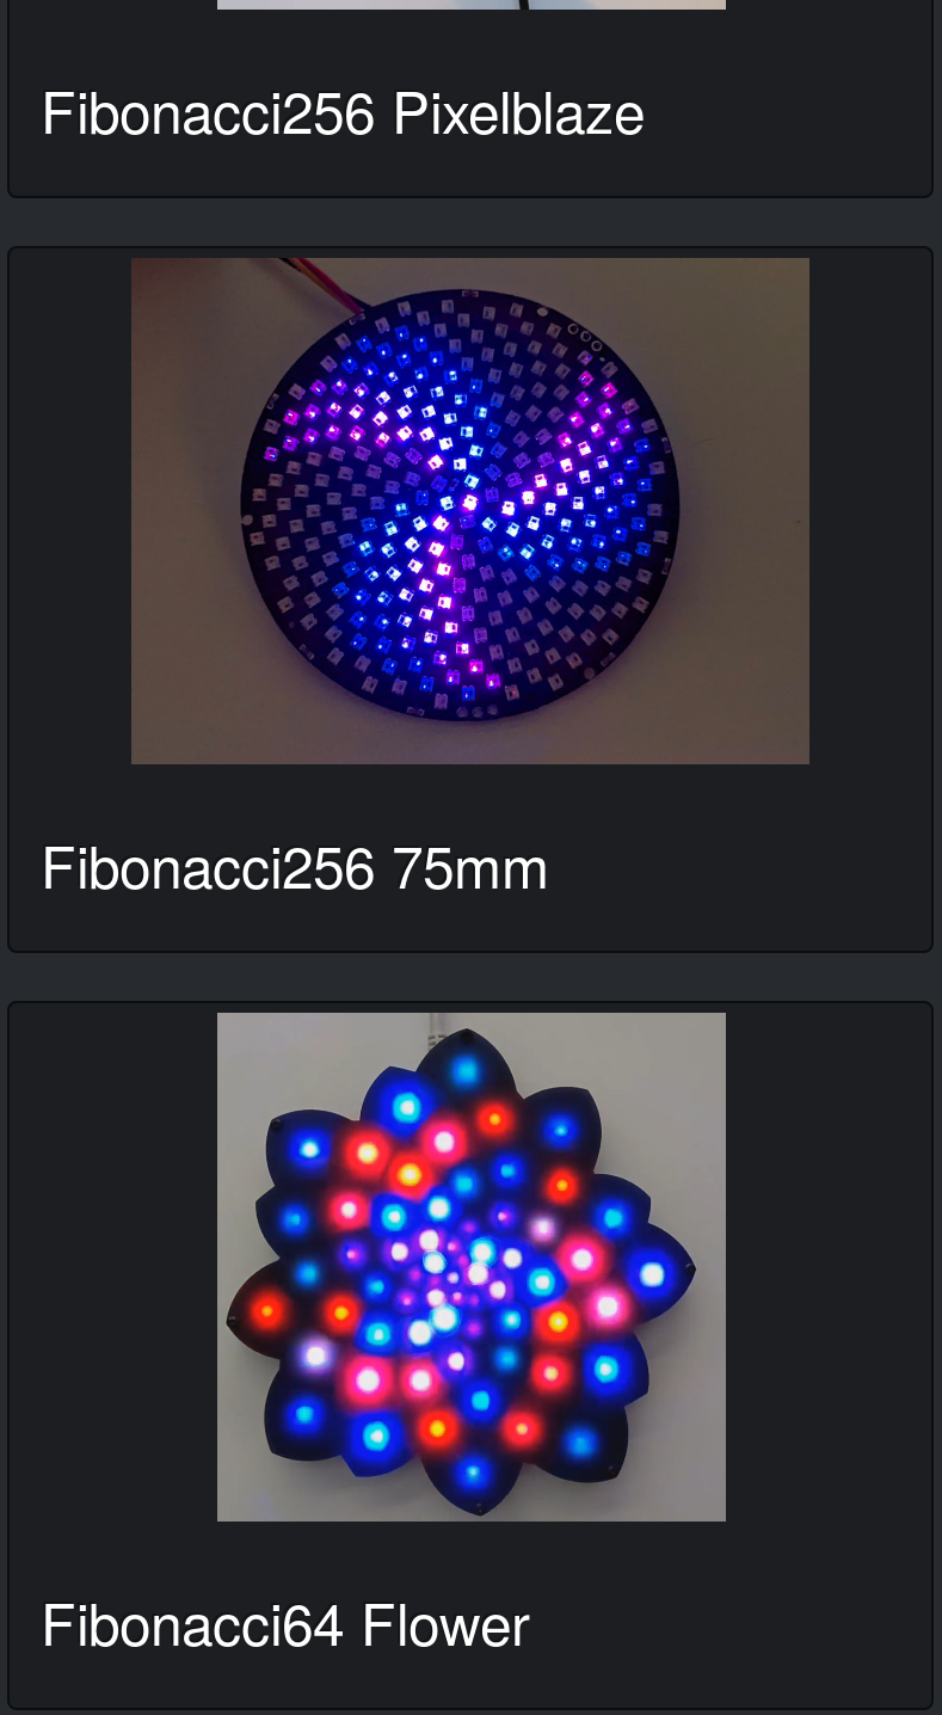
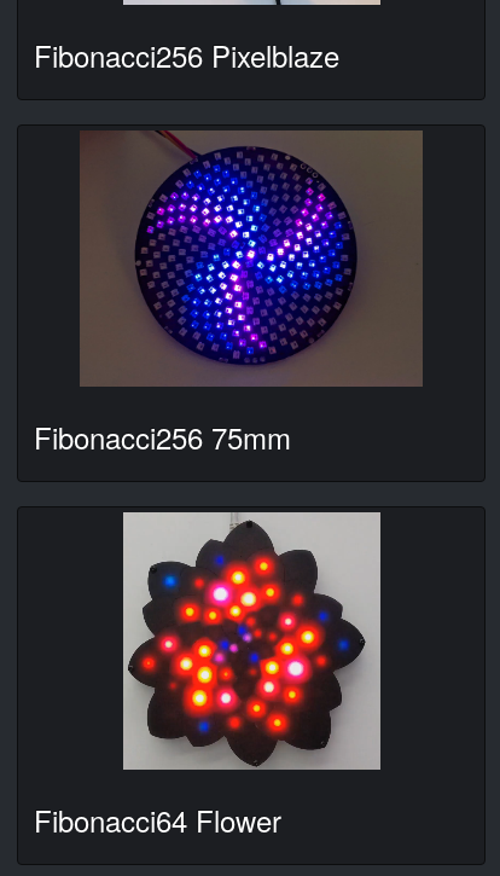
- [image]
+ [image]
